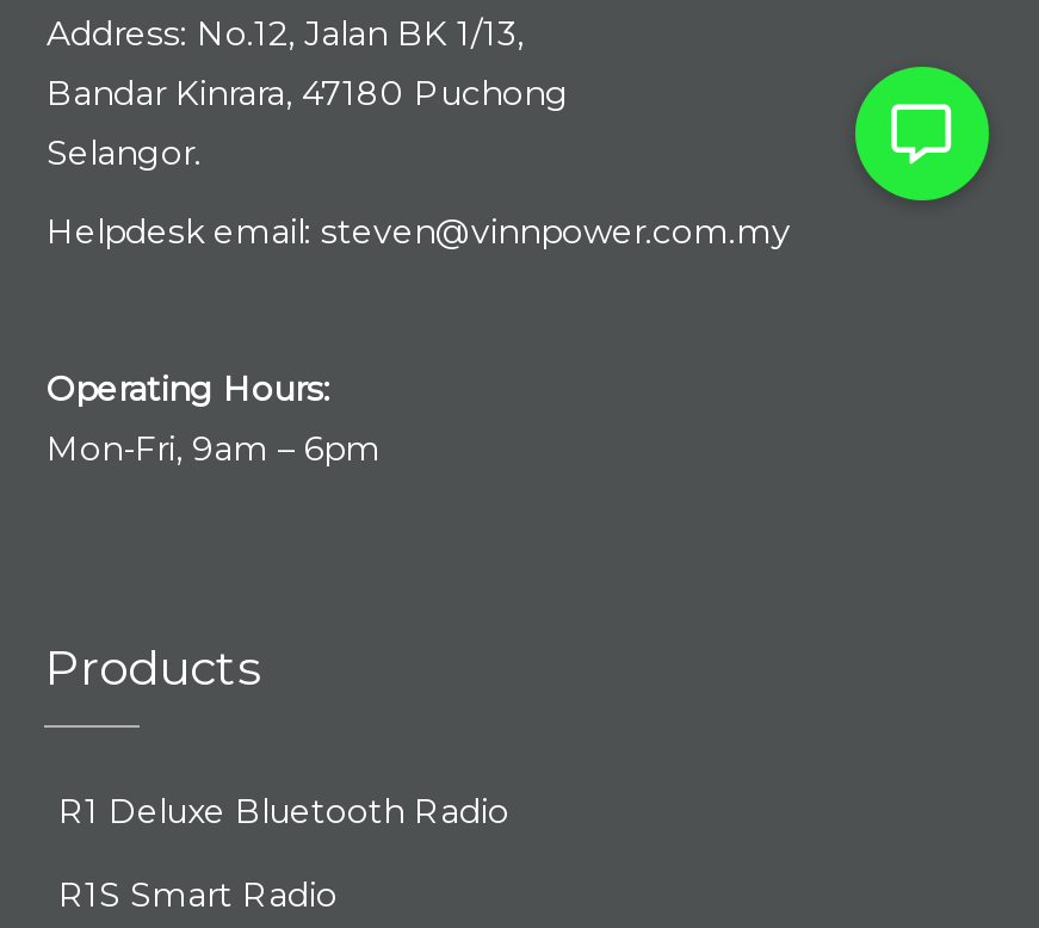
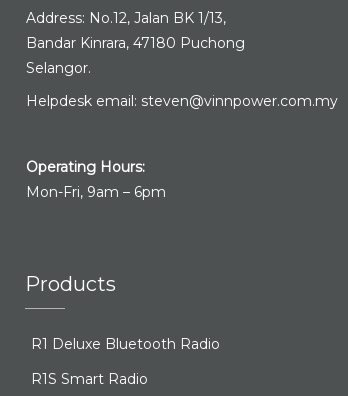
- [image]
